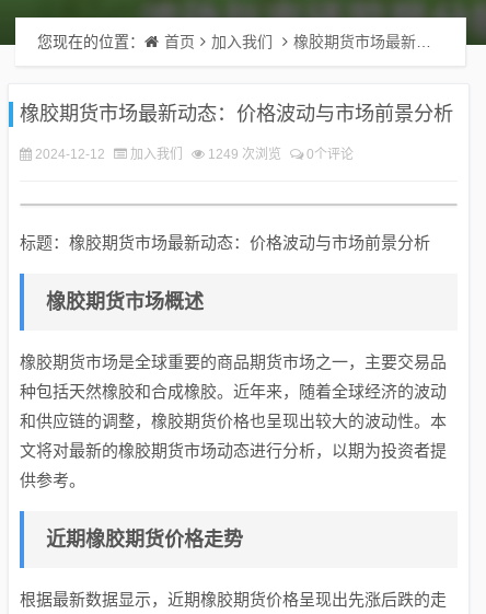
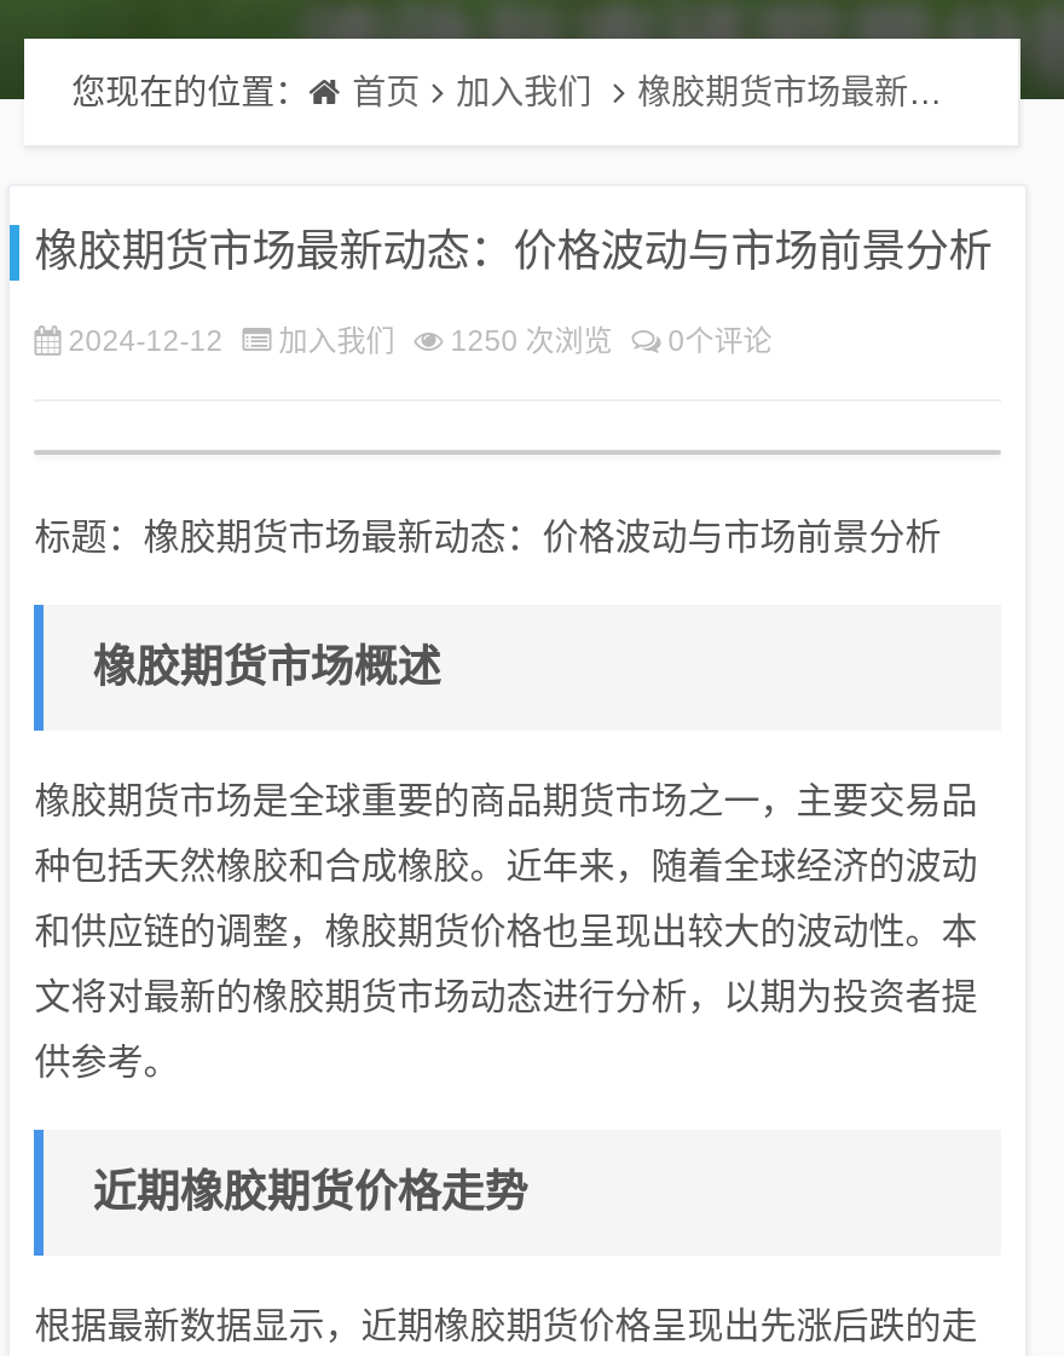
- 2024-12-12 加入我们 1249 次浏览 0个评论
+ 2024-12-12 加入我们 1250 次浏览 0个评论
